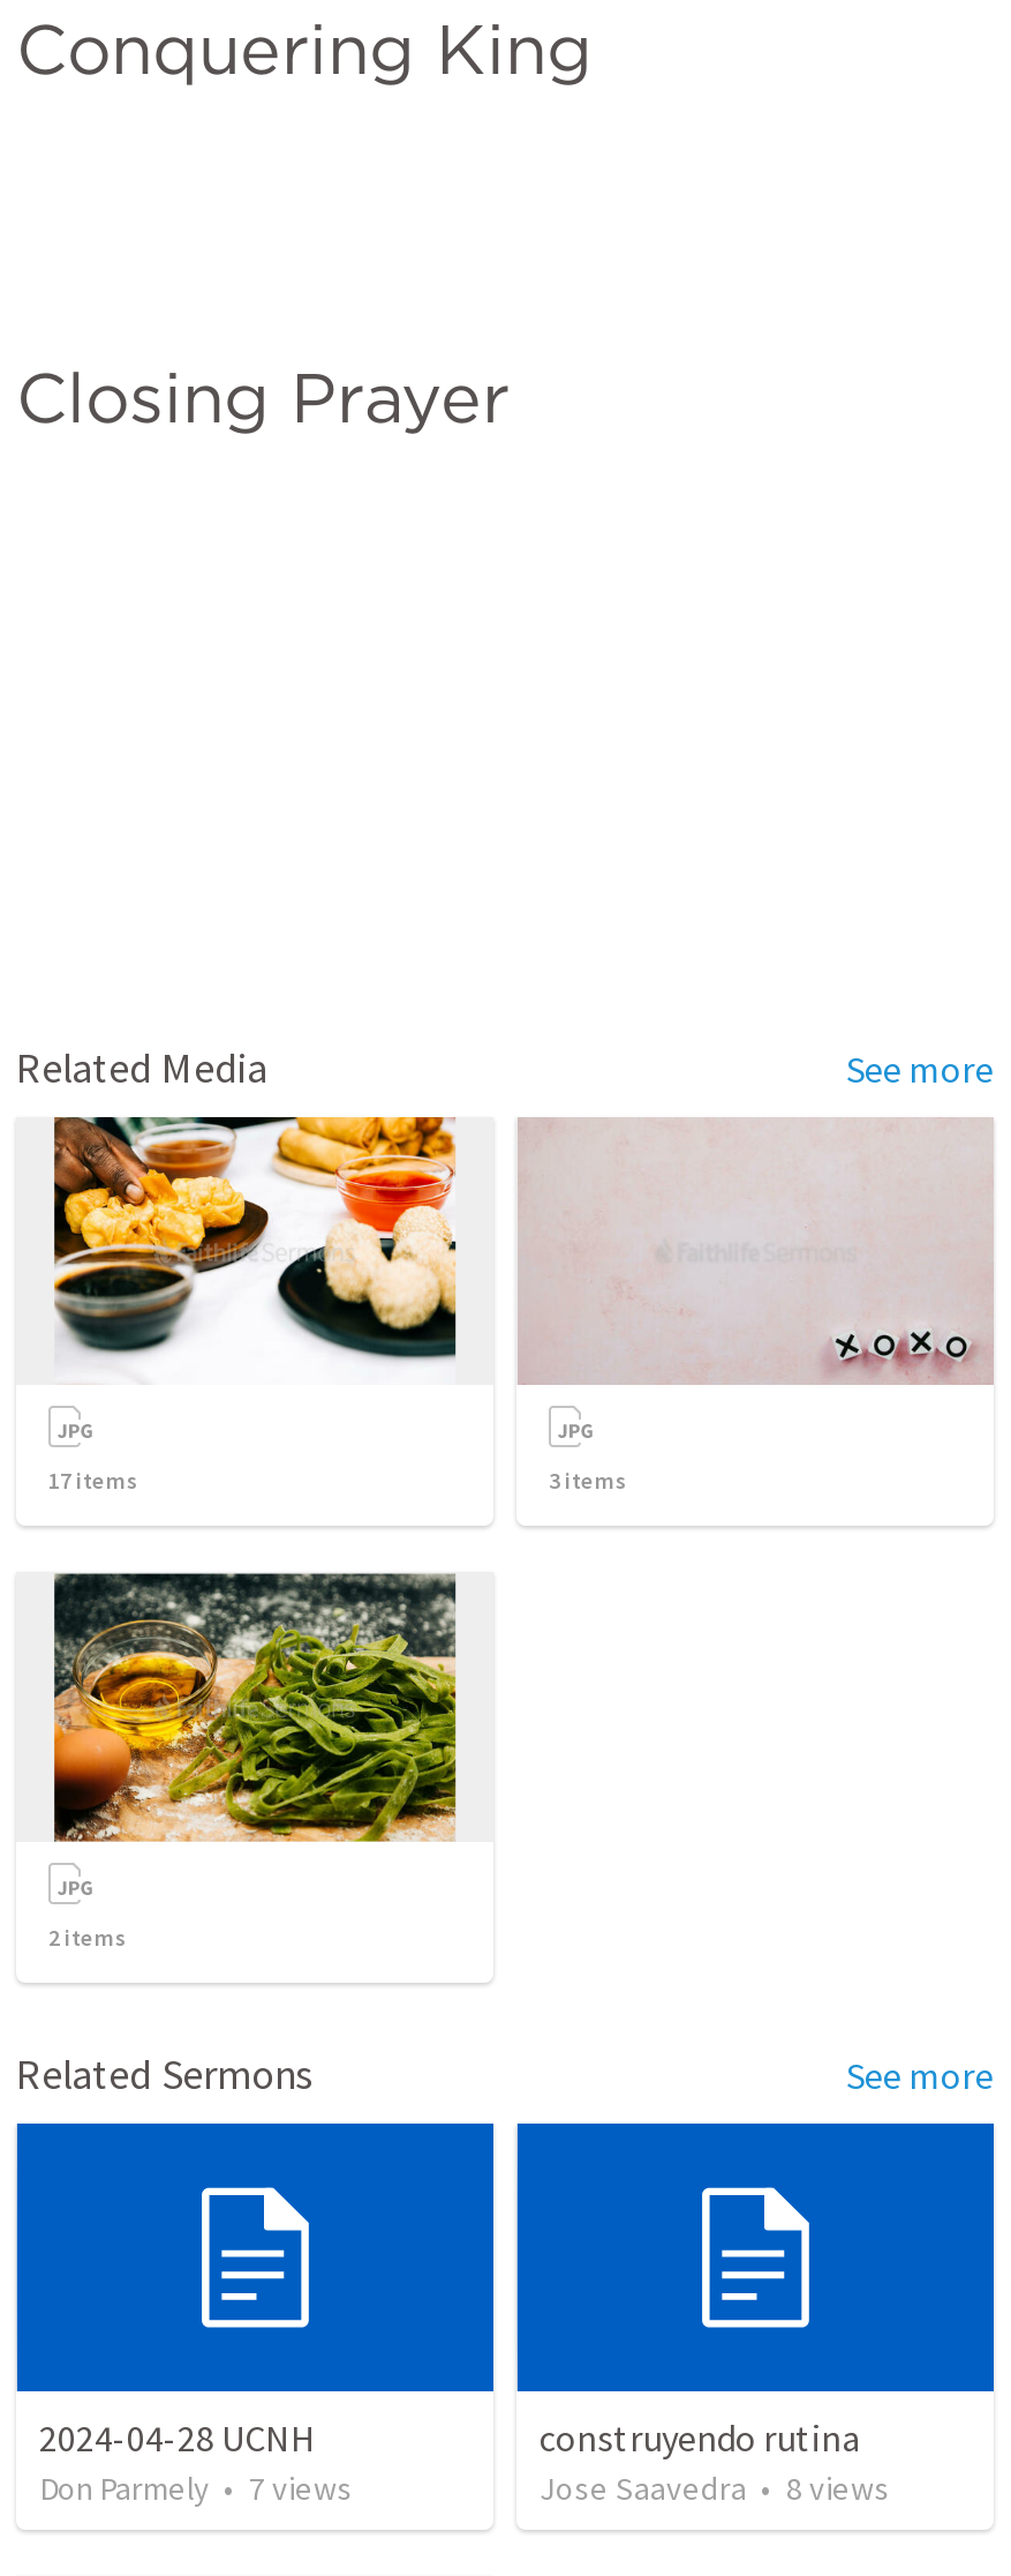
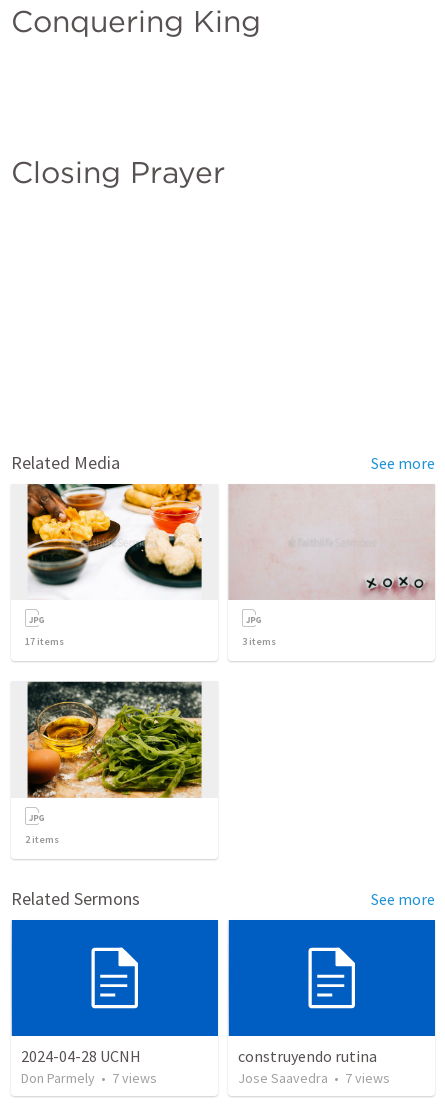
- Jose Saavedra • 8 views
+ Jose Saavedra • 7 views
